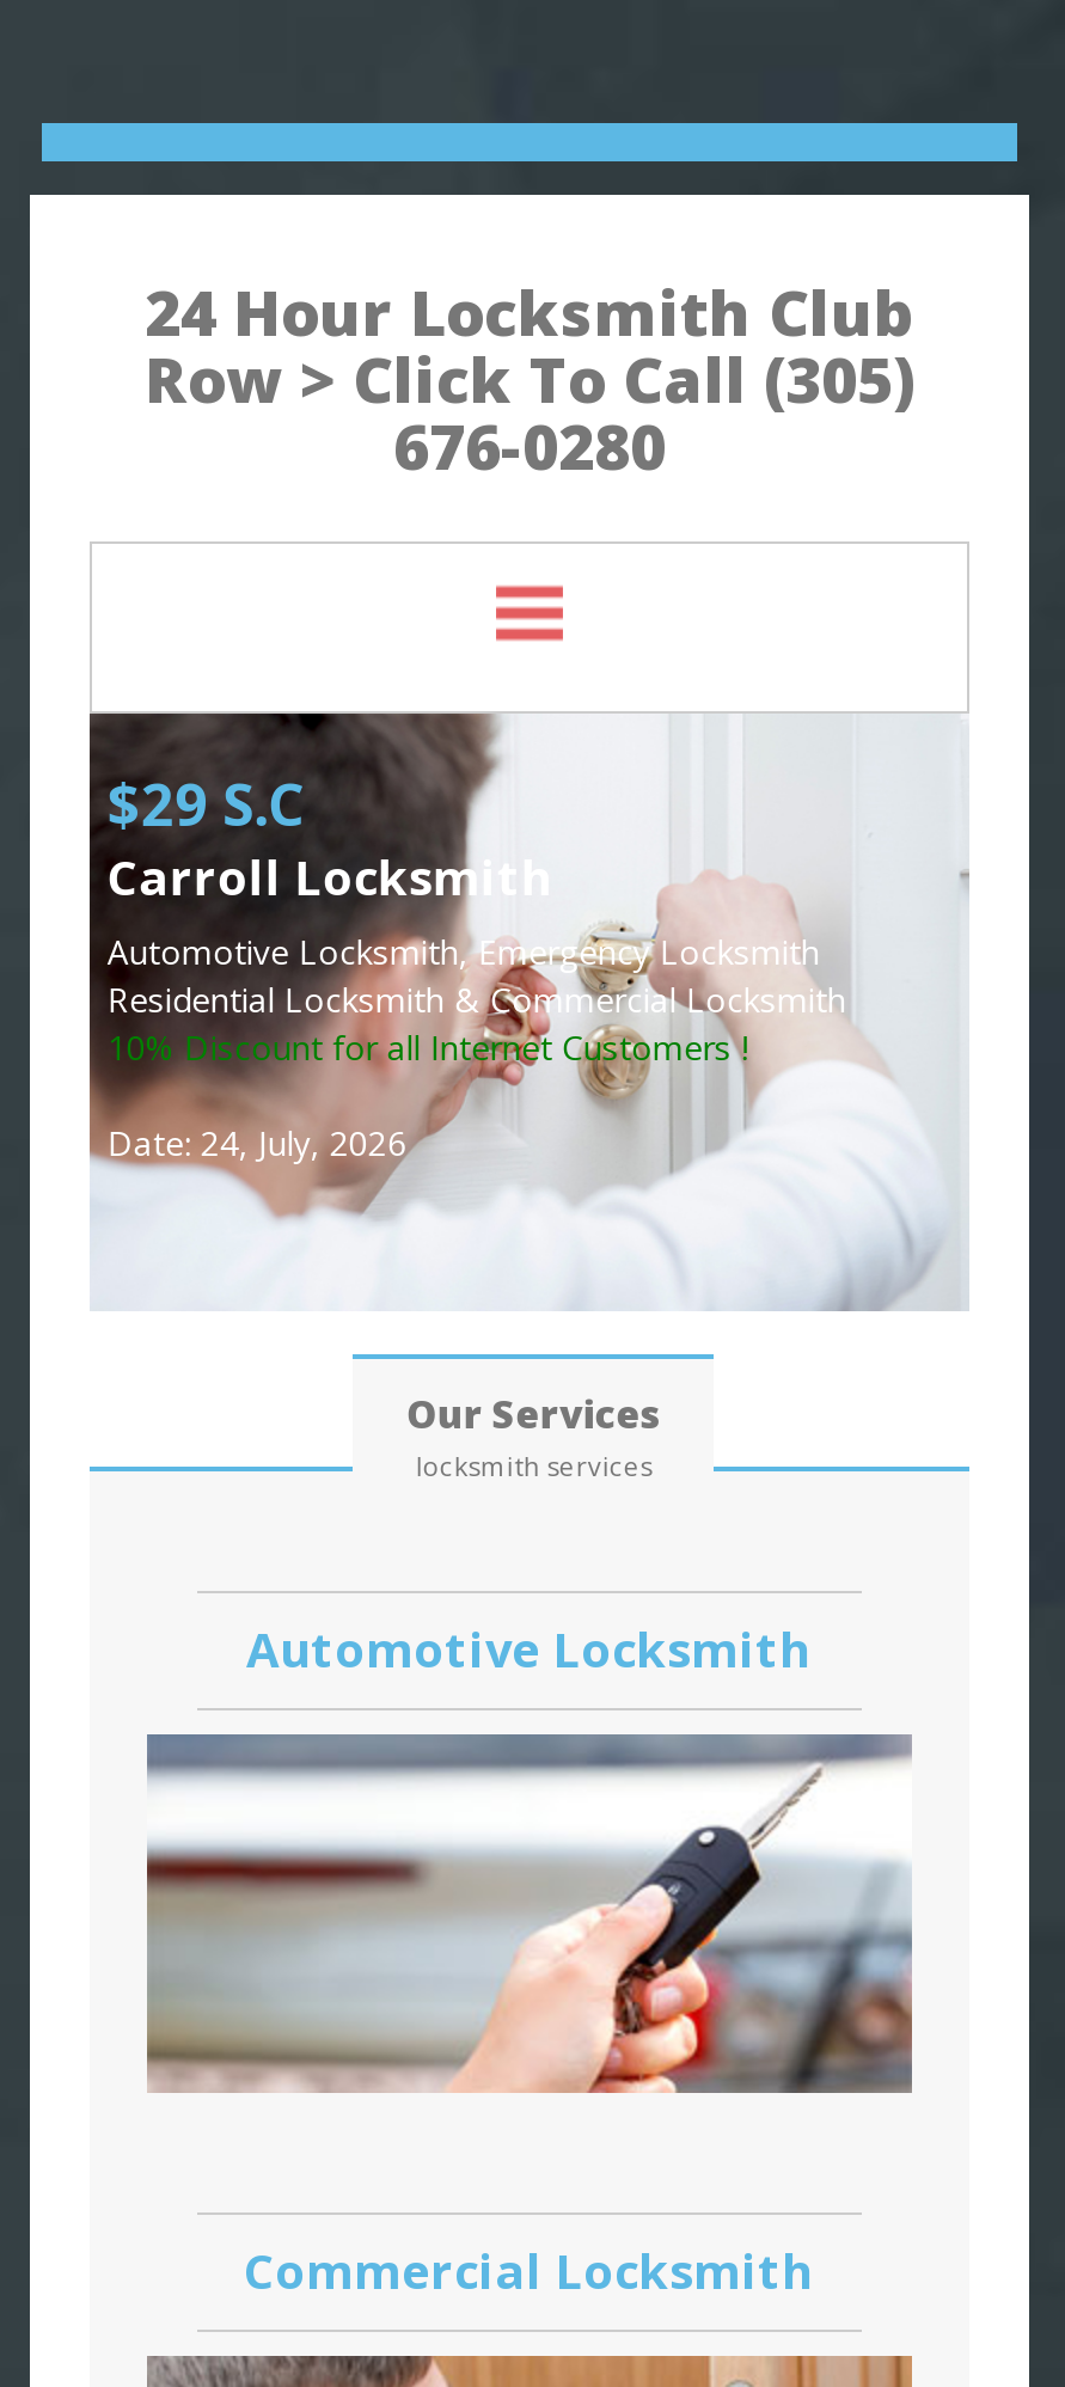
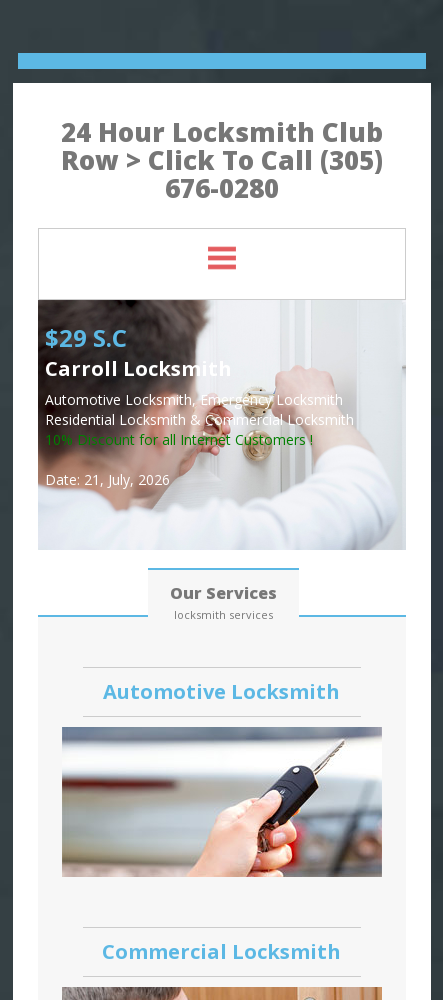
- Date: 24, July, 2026
+ Date: 21, July, 2026
